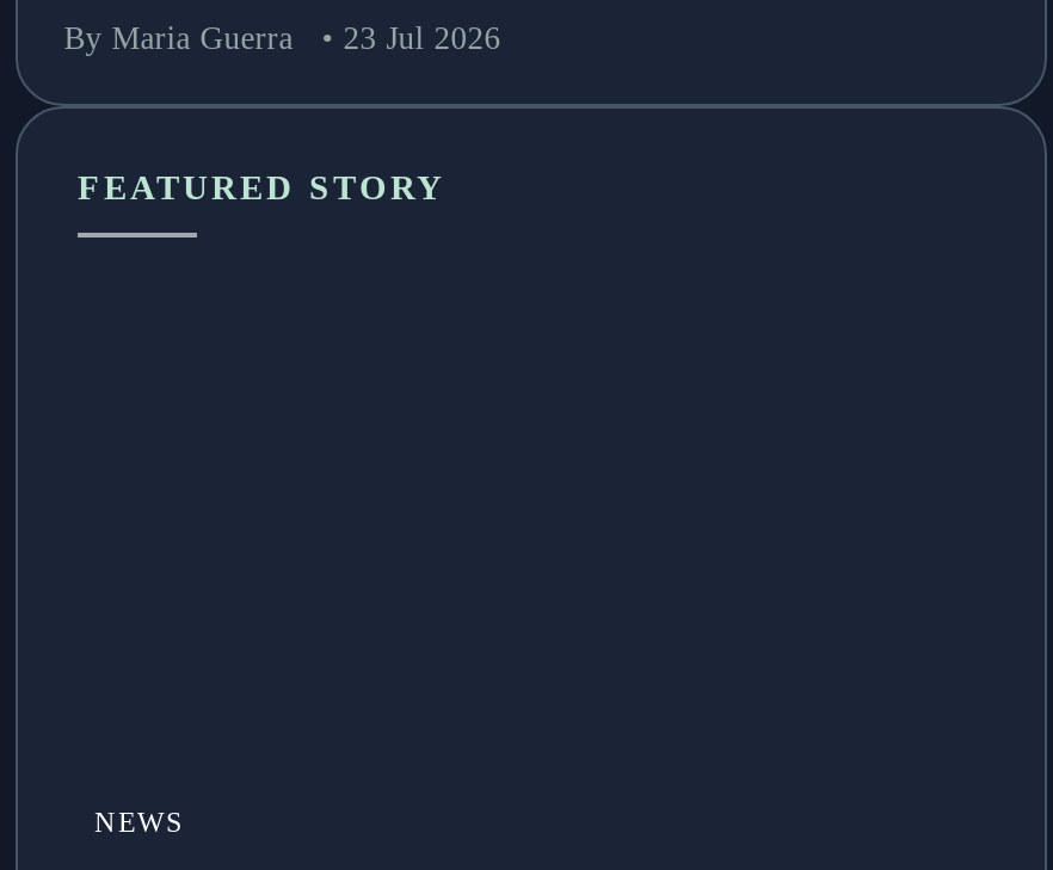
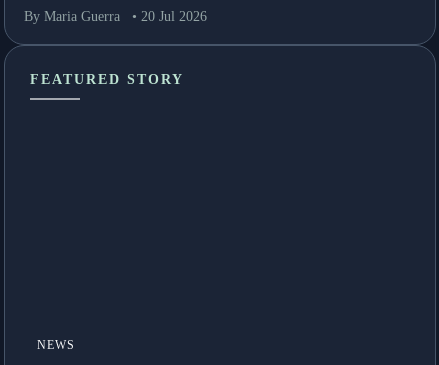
- By Maria Guerra • 23 Jul 2026
+ By Maria Guerra • 20 Jul 2026
